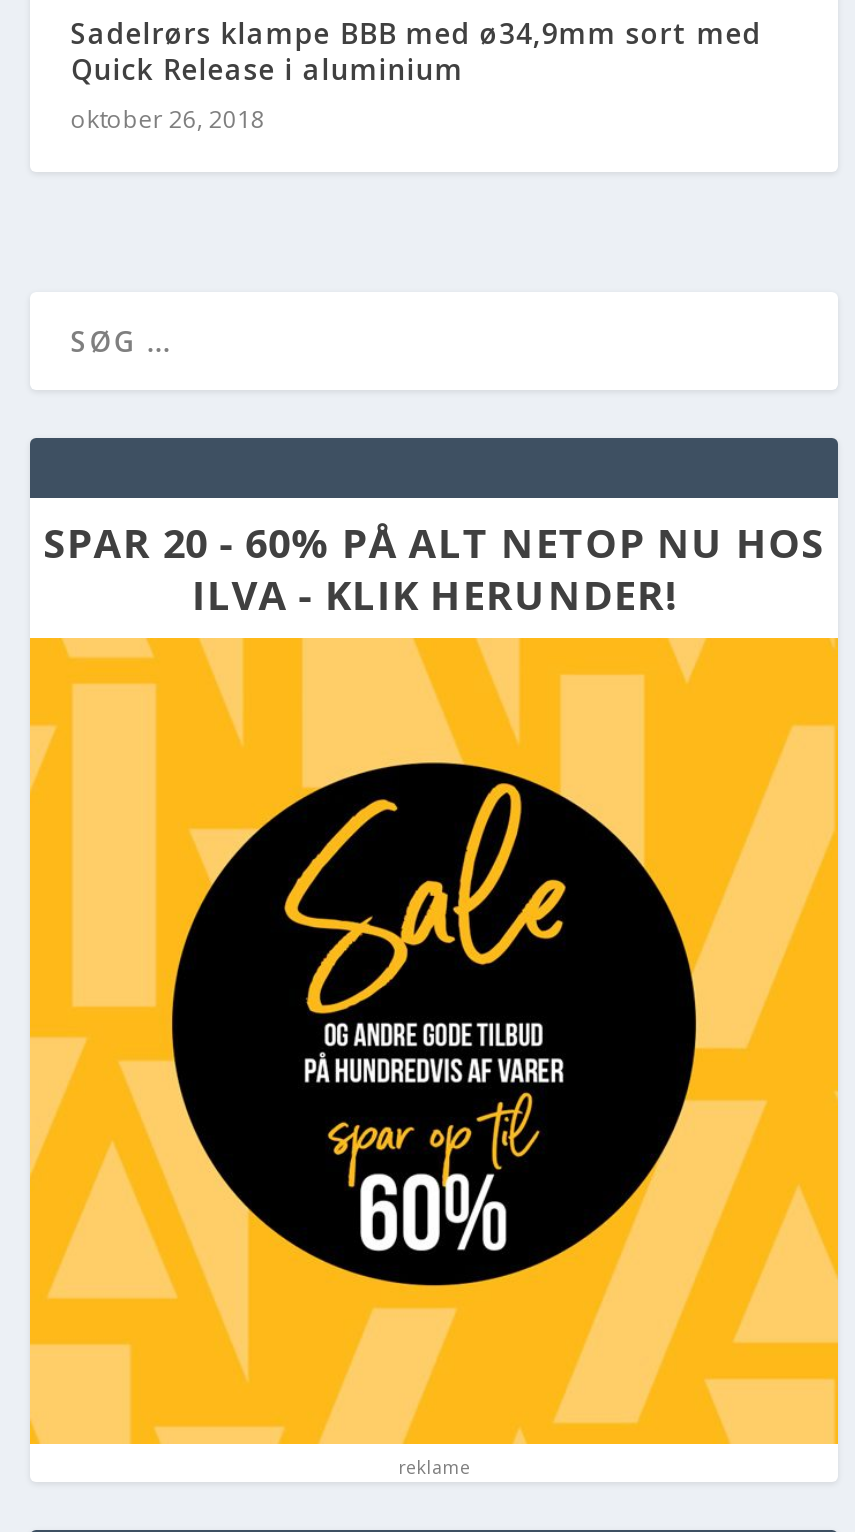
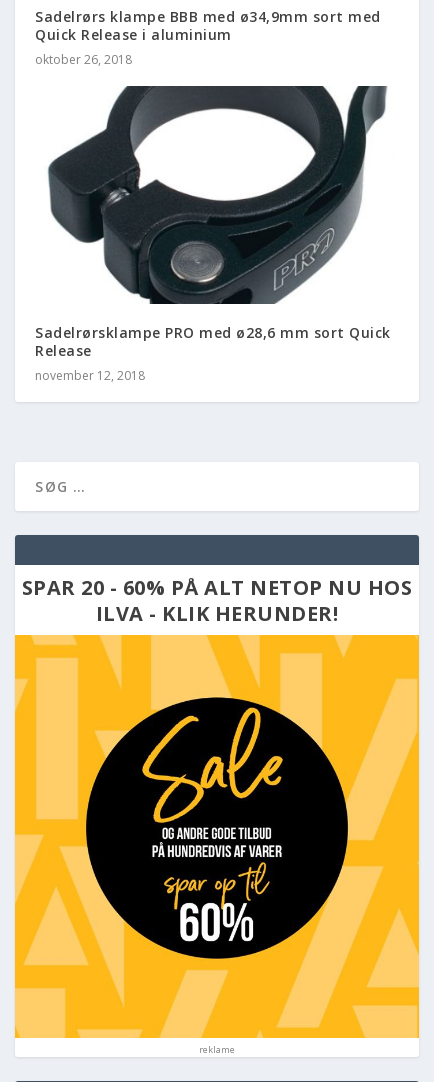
+ [image]
+ Sadelrørsklampe PRO med ø28,6 mm sort Quick
+ Release
+ november 12, 2018
